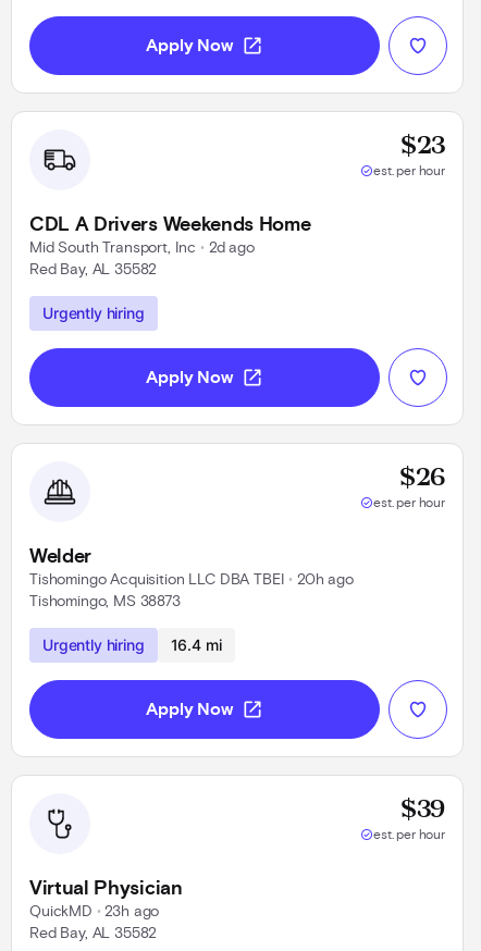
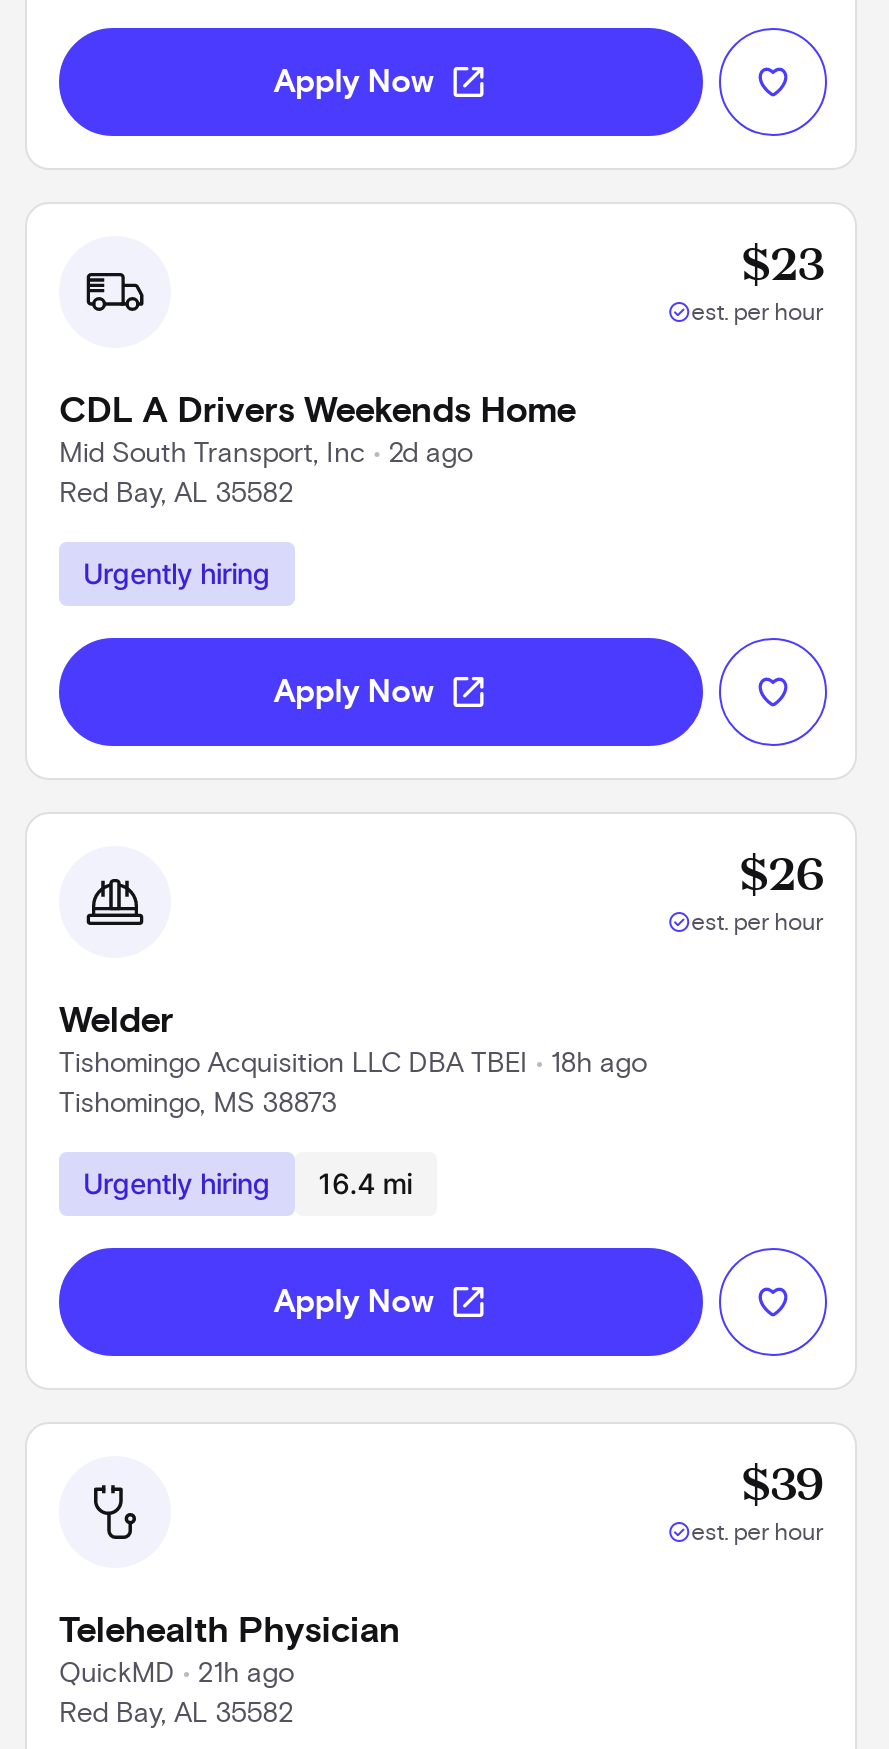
- Tishomingo Acquisition LLC DBA TBEI • 20h ago
+ Tishomingo Acquisition LLC DBA TBEI • 18h ago

- Virtual Physician
+ Telehealth Physician

- QuickMD • 23h ago
+ QuickMD • 21h ago
